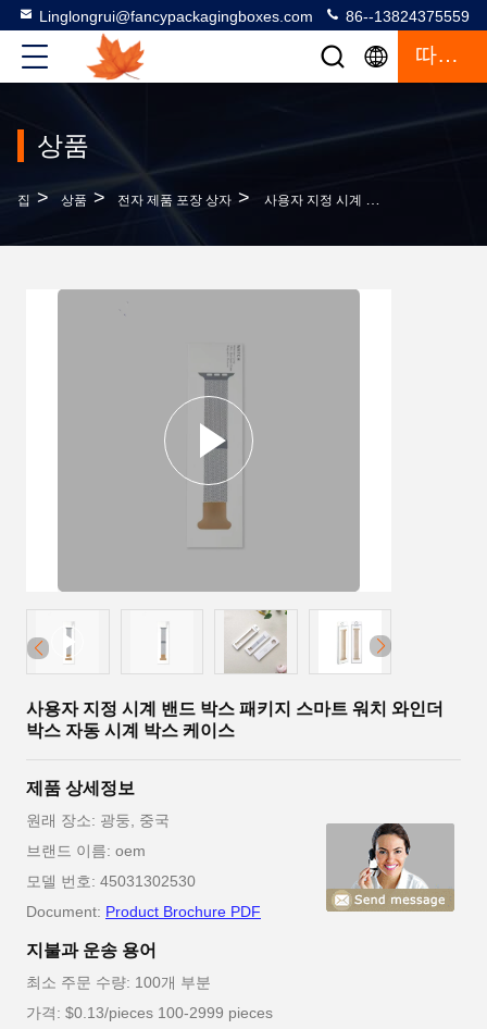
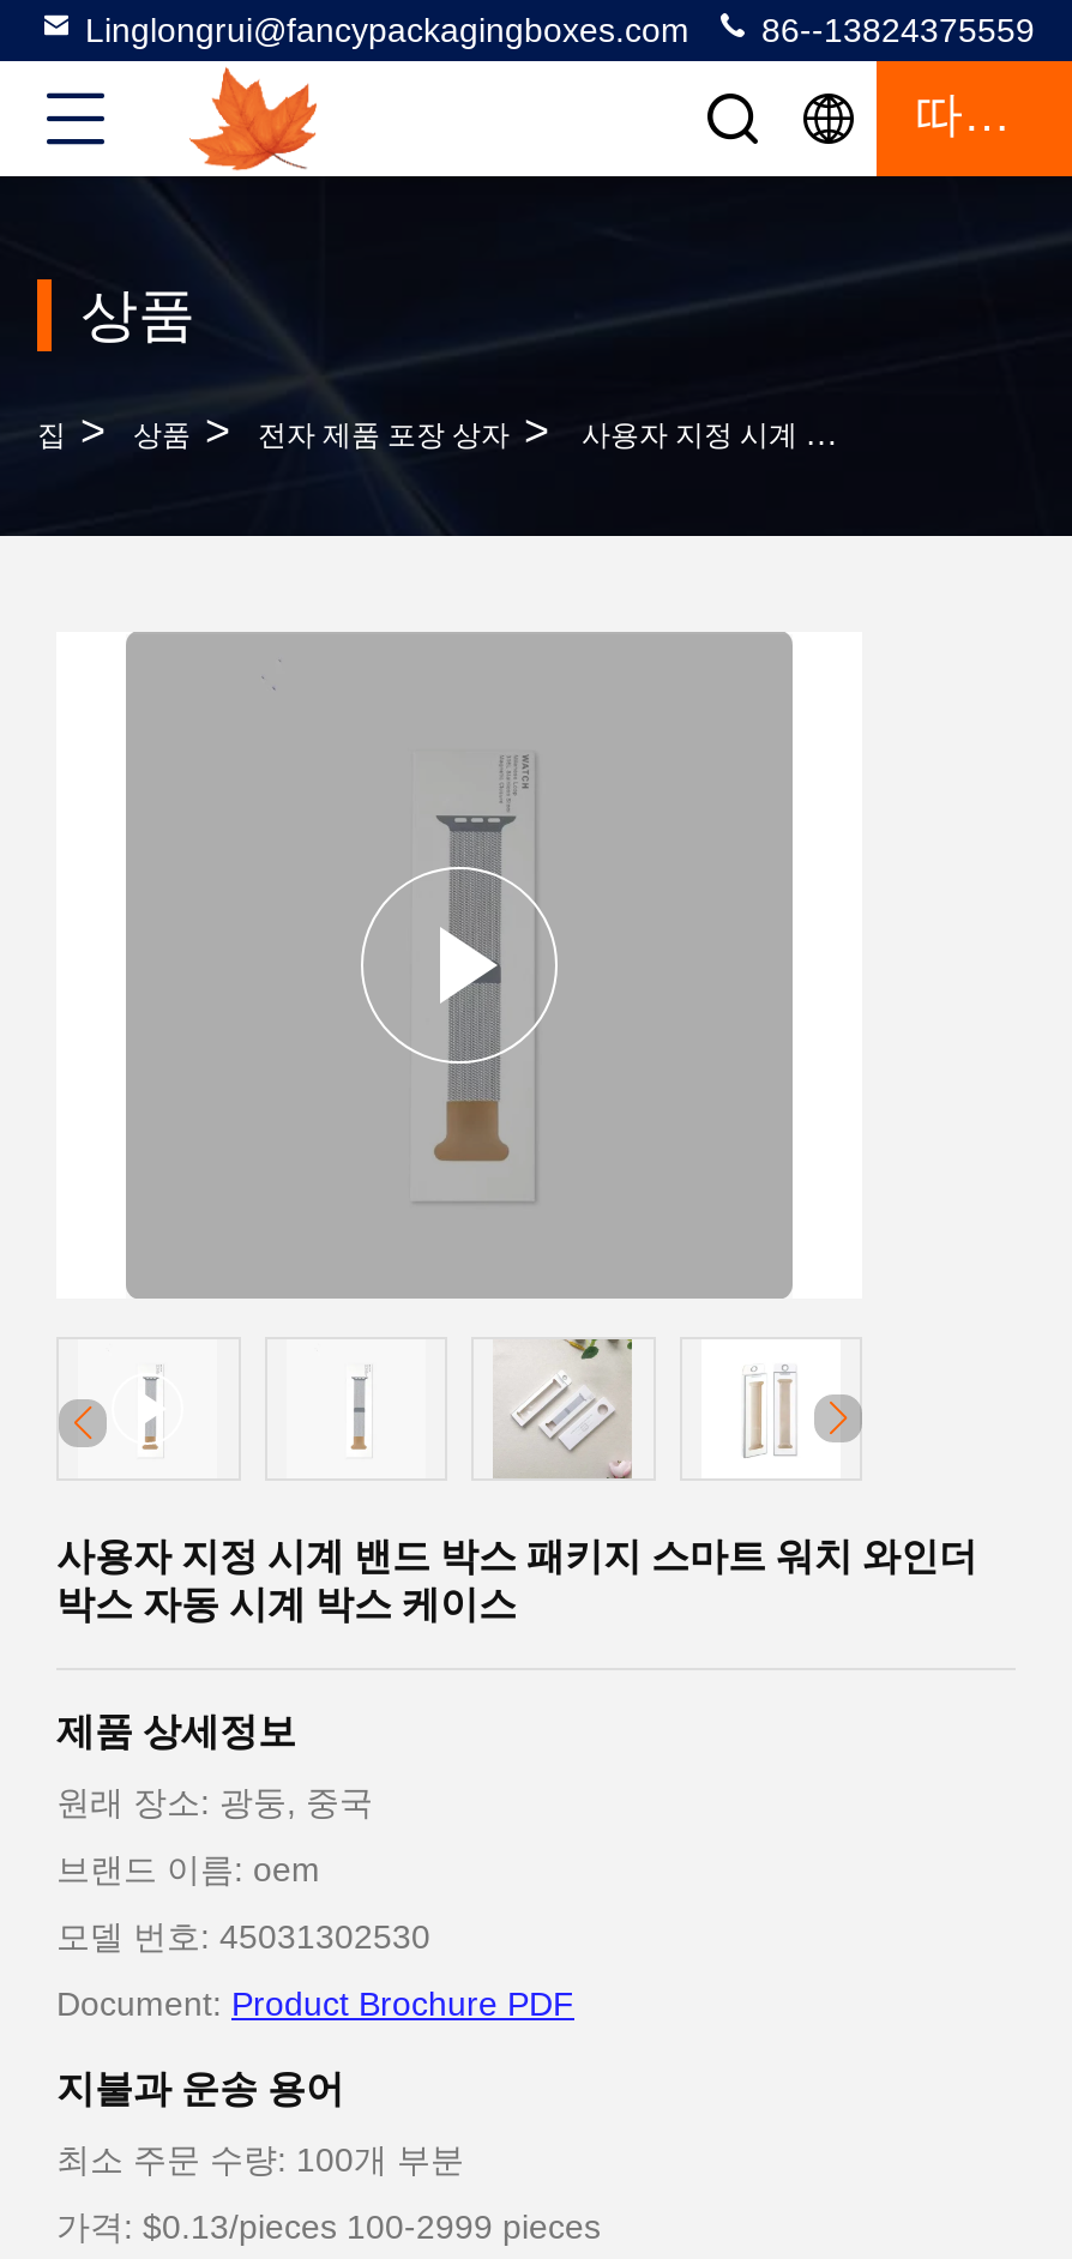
- [image]
